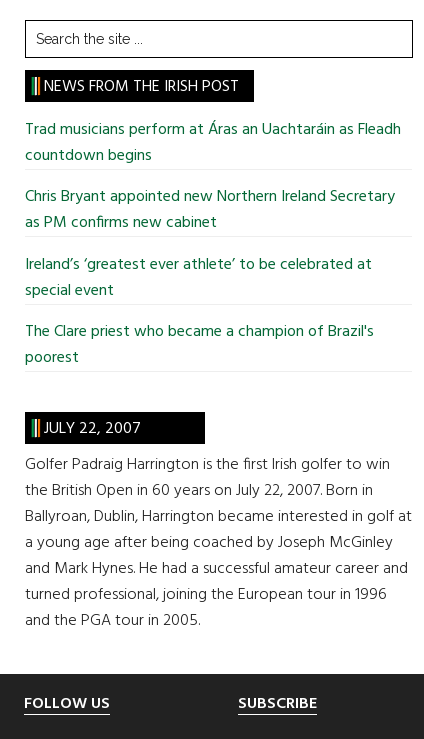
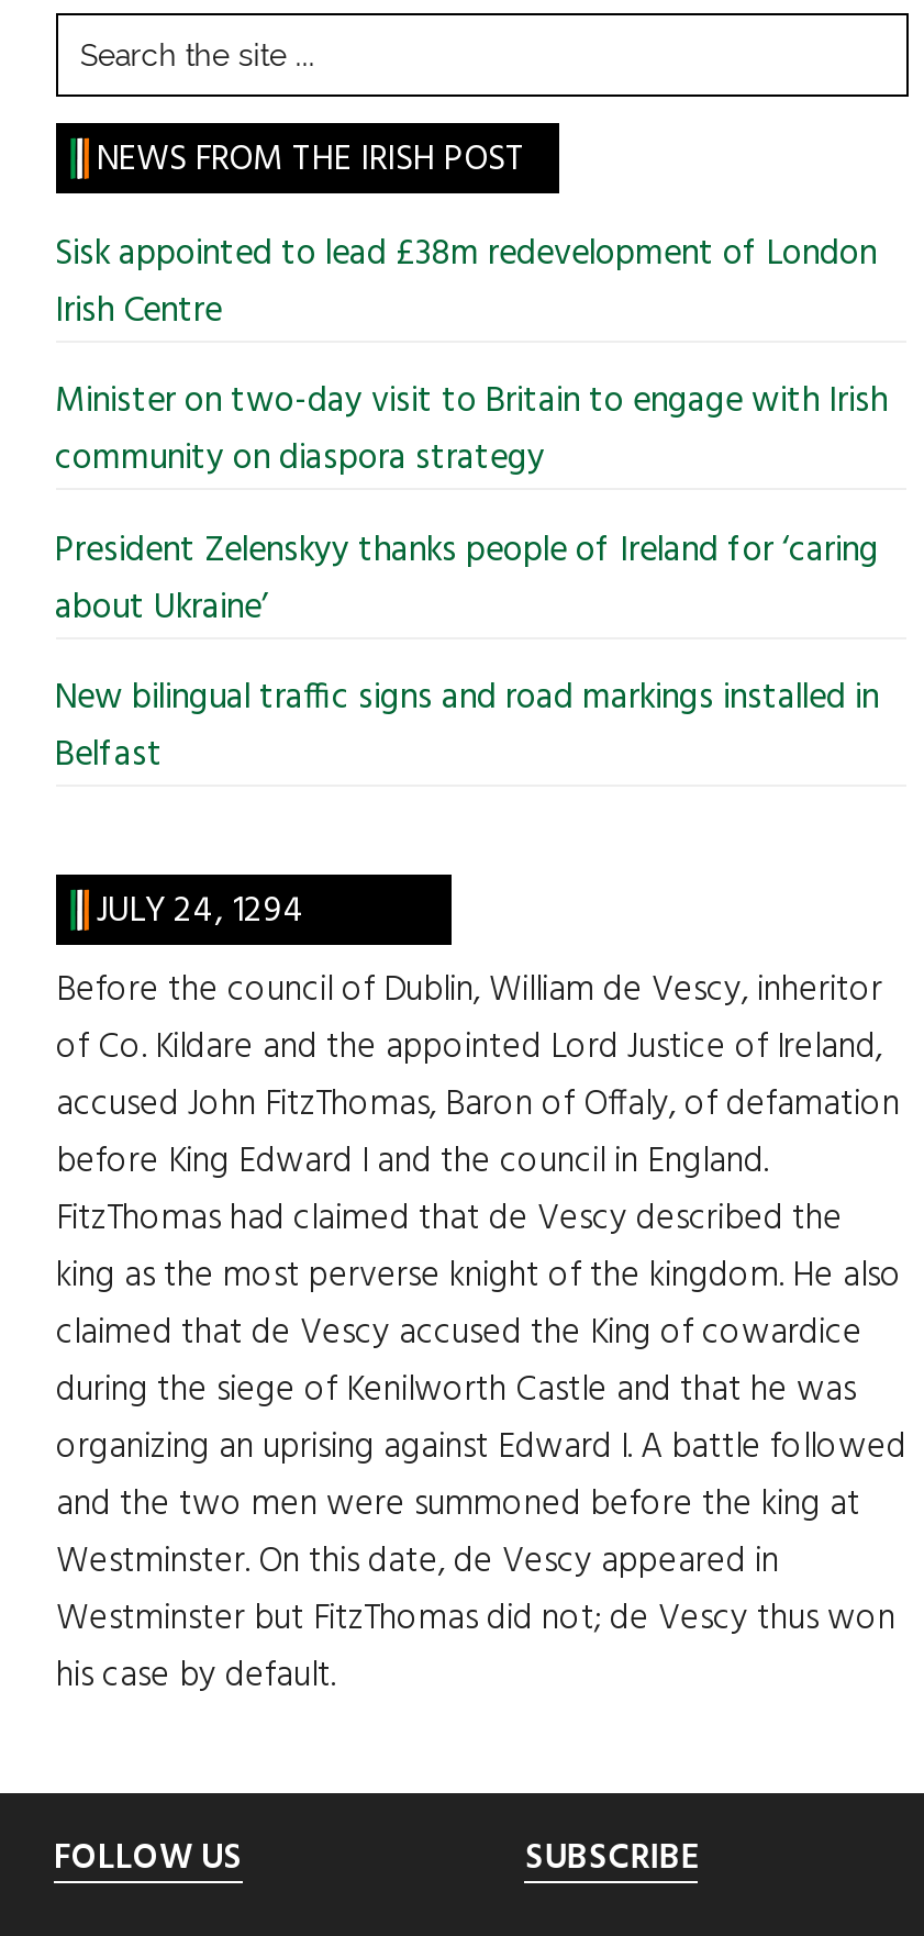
- Trad musicians perform at Áras an Uachtaráin as Fleadh
- countdown begins
+ Sisk appointed to lead £38m redevelopment of London
+ Irish Centre

- Chris Bryant appointed new Northern Ireland Secretary
- as PM confirms new cabinet
+ Minister on two-day visit to Britain to engage with Irish
+ community on diaspora strategy

- Ireland’s ‘greatest ever athlete’ to be celebrated at
- special event
+ President Zelenskyy thanks people of Ireland for ‘caring
+ about Ukraine’

- The Clare priest who became a champion of Brazil's
- poorest
+ New bilingual traffic signs and road markings installed in
+ Belfast

- JULY 22, 2007
- Golfer Padraig Harrington is the first Irish golfer to win
- the British Open in 60 years on July 22, 2007. Born in
- Ballyroan, Dublin, Harrington became interested in golf at
- a young age after being coached by Joseph McGinley
- and Mark Hynes. He had a successful amateur career and
- turned professional, joining the European tour in 1996
- and the PGA tour in 2005.
+ JULY 24, 1294
+ Before the council of Dublin, William de Vescy, inheritor
+ of Co. Kildare and the appointed Lord Justice of Ireland,
+ accused John FitzThomas, Baron of Offaly, of defamation
+ before King Edward I and the council in England.
+ FitzThomas had claimed that de Vescy described the
+ king as the most perverse knight of the kingdom. He also
+ claimed that de Vescy accused the King of cowardice
+ during the siege of Kenilworth Castle and that he was
+ organizing an uprising against Edward I. A battle followed
+ and the two men were summoned before the king at
+ Westminster. On this date, de Vescy appeared in
+ Westminster but FitzThomas did not; de Vescy thus won
+ his case by default.
